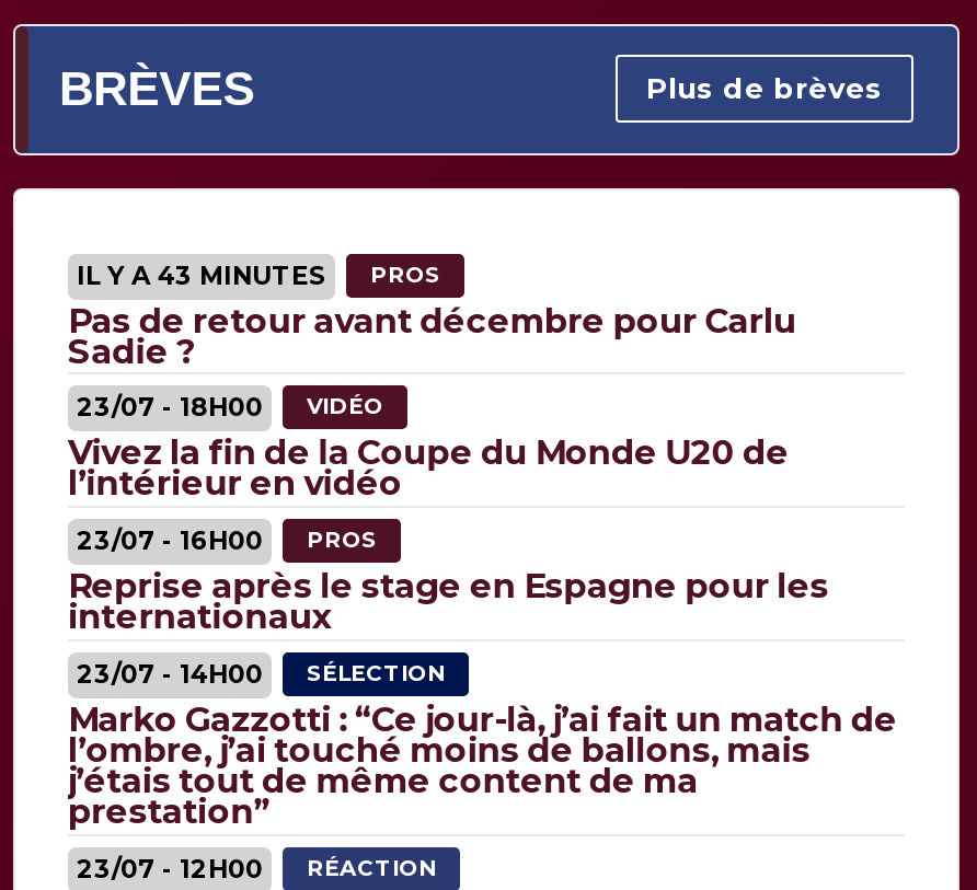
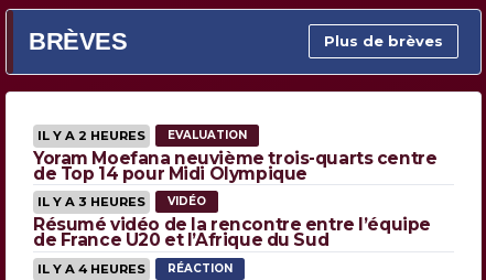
- IL Y A 43 MINUTES
- PROS
- Pas de retour avant décembre pour Carlu
- Sadie ?
+ IL Y A 2 HEURES
+ EVALUATION
+ Yoram Moefana neuvième trois-quarts centre
+ de Top 14 pour Midi Olympique

- 23/07 - 18H00 VIDÉO
+ IL Y A 3 HEURES VIDÉO

- Vivez la fin de la Coupe du Monde U20 de
- l’intérieur en vidéo
- 23/07 - 16H00
- PROS
- Reprise après le stage en Espagne pour les
- internationaux
- 23/07 - 14H00
- SÉLECTION
- Marko Gazzotti : “Ce jour-là, j’ai fait un match de
- l’ombre, j’ai touché moins de ballons, mais
- j’étais tout de même content de ma
- prestation”
- 23/07 - 12H00
+ Résumé vidéo de la rencontre entre l’équipe
+ de France U20 et l’Afrique du Sud
+ IL Y A 4 HEURES
